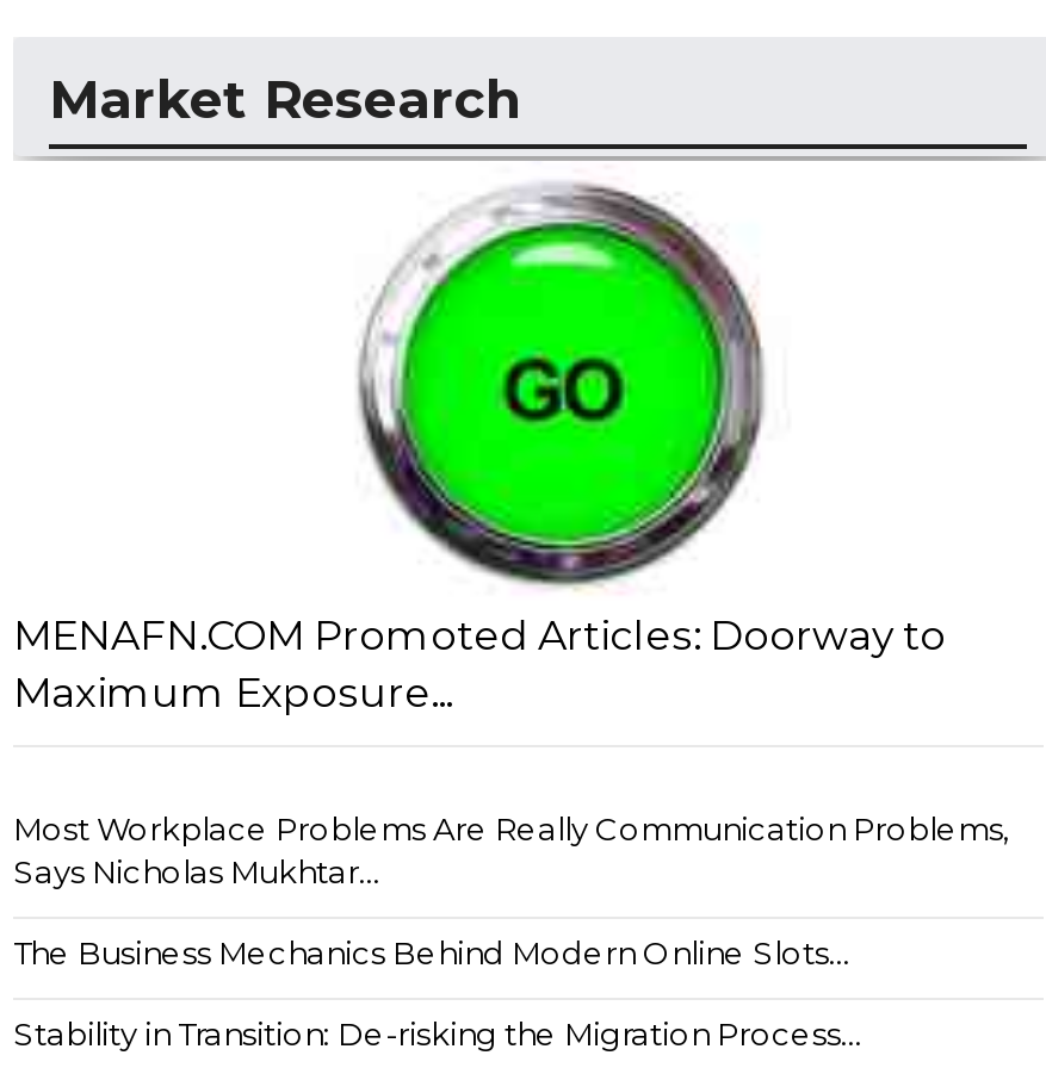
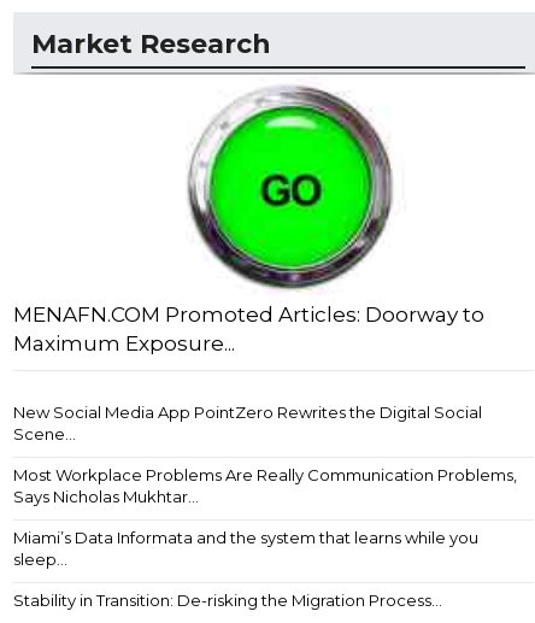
+ New Social Media App PointZero Rewrites the Digital Social
+ Scene...

- The Business Mechanics Behind Modern Online Slots...
+ Miami’s Data Informata and the system that learns while you
+ sleep...
